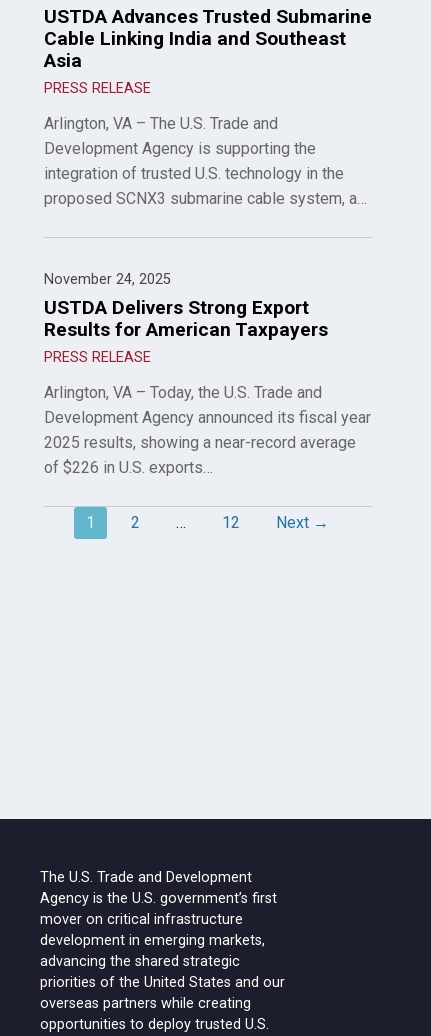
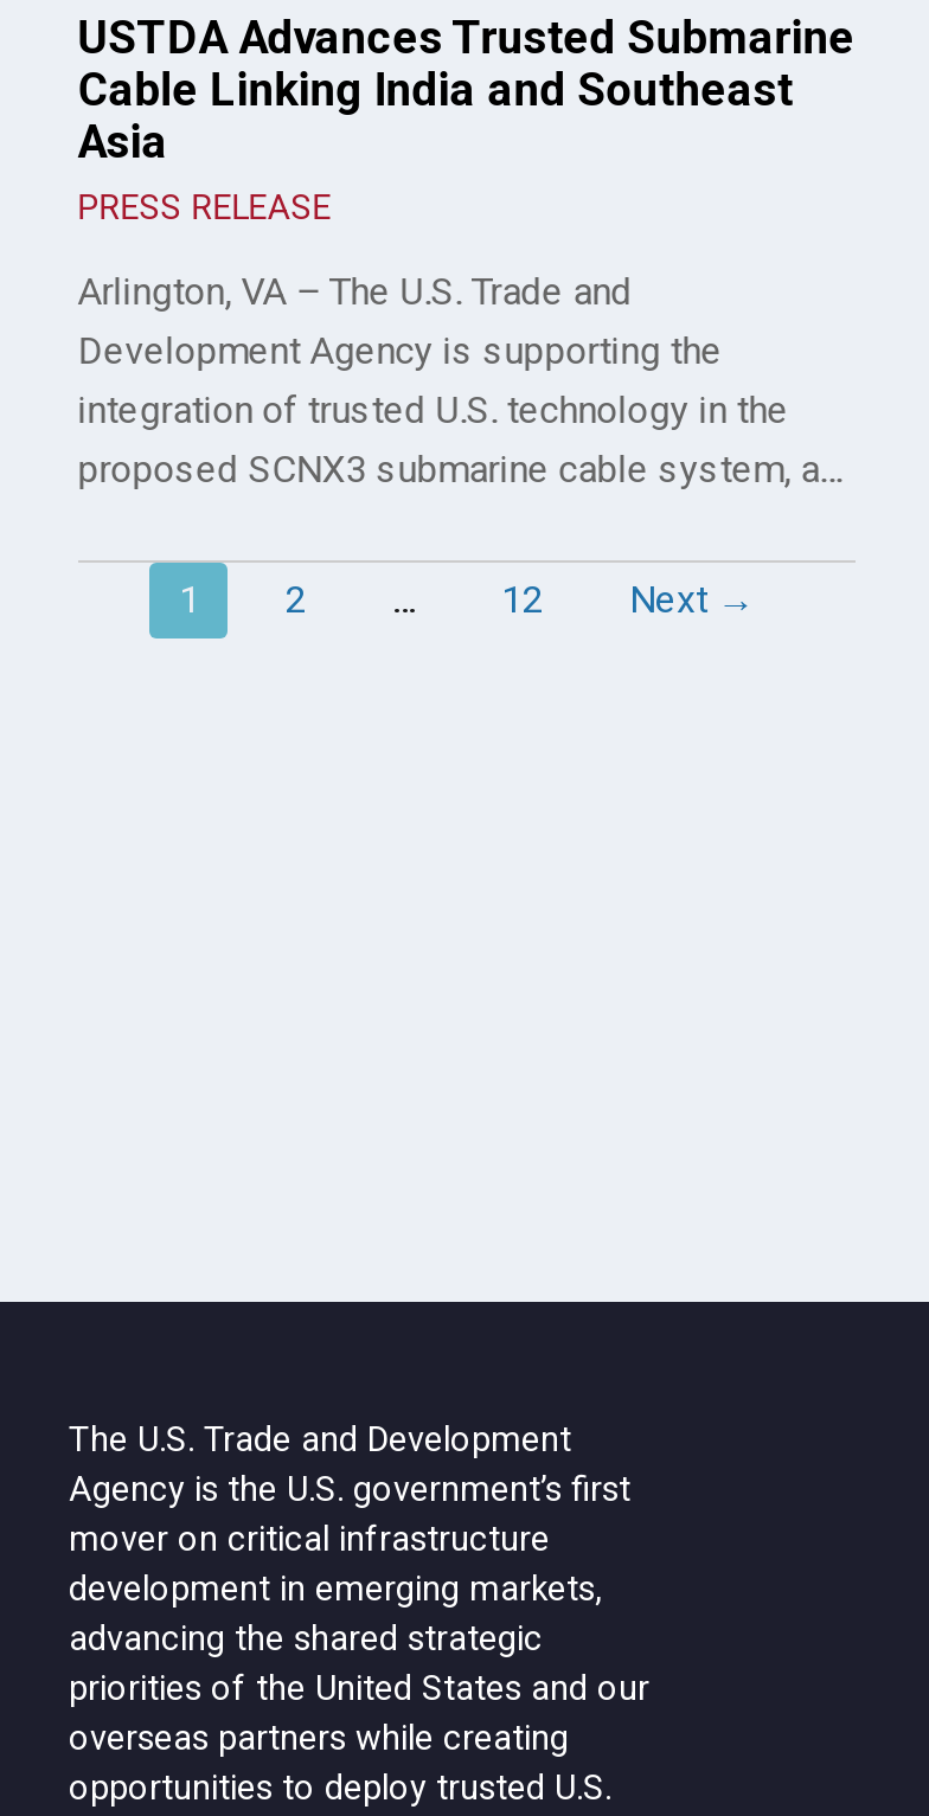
- November 24, 2025
- USTDA Delivers Strong Export
- Results for American Taxpayers
- PRESS RELEASE
- Arlington, VA – Today, the U.S. Trade and
- Development Agency announced its fiscal year
- 2025 results, showing a near-record average
- of $226 in U.S. exports…
